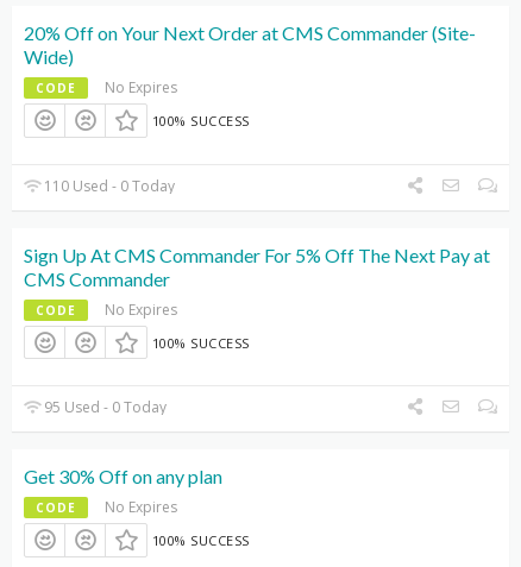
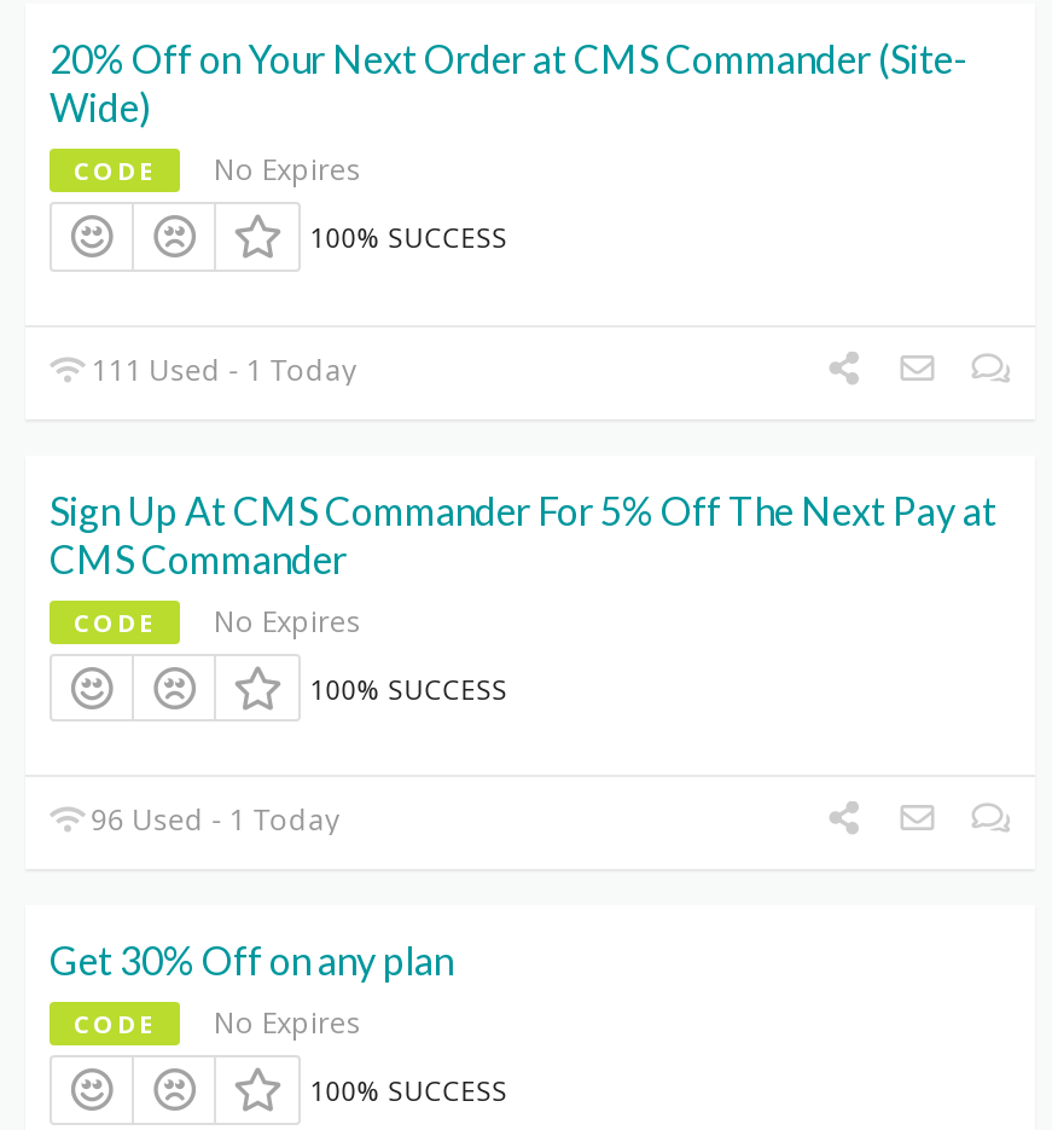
- 110 Used - 0 Today
+ 111 Used - 1 Today

- 95 Used - 0 Today
+ 96 Used - 1 Today
